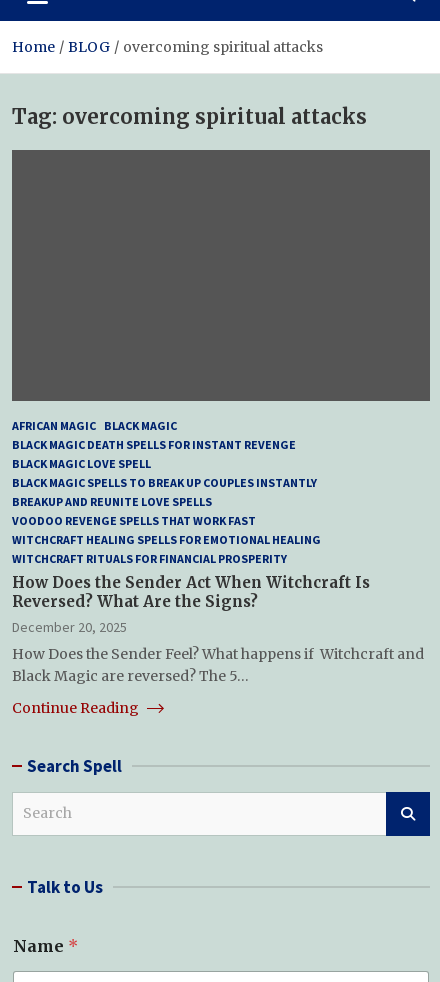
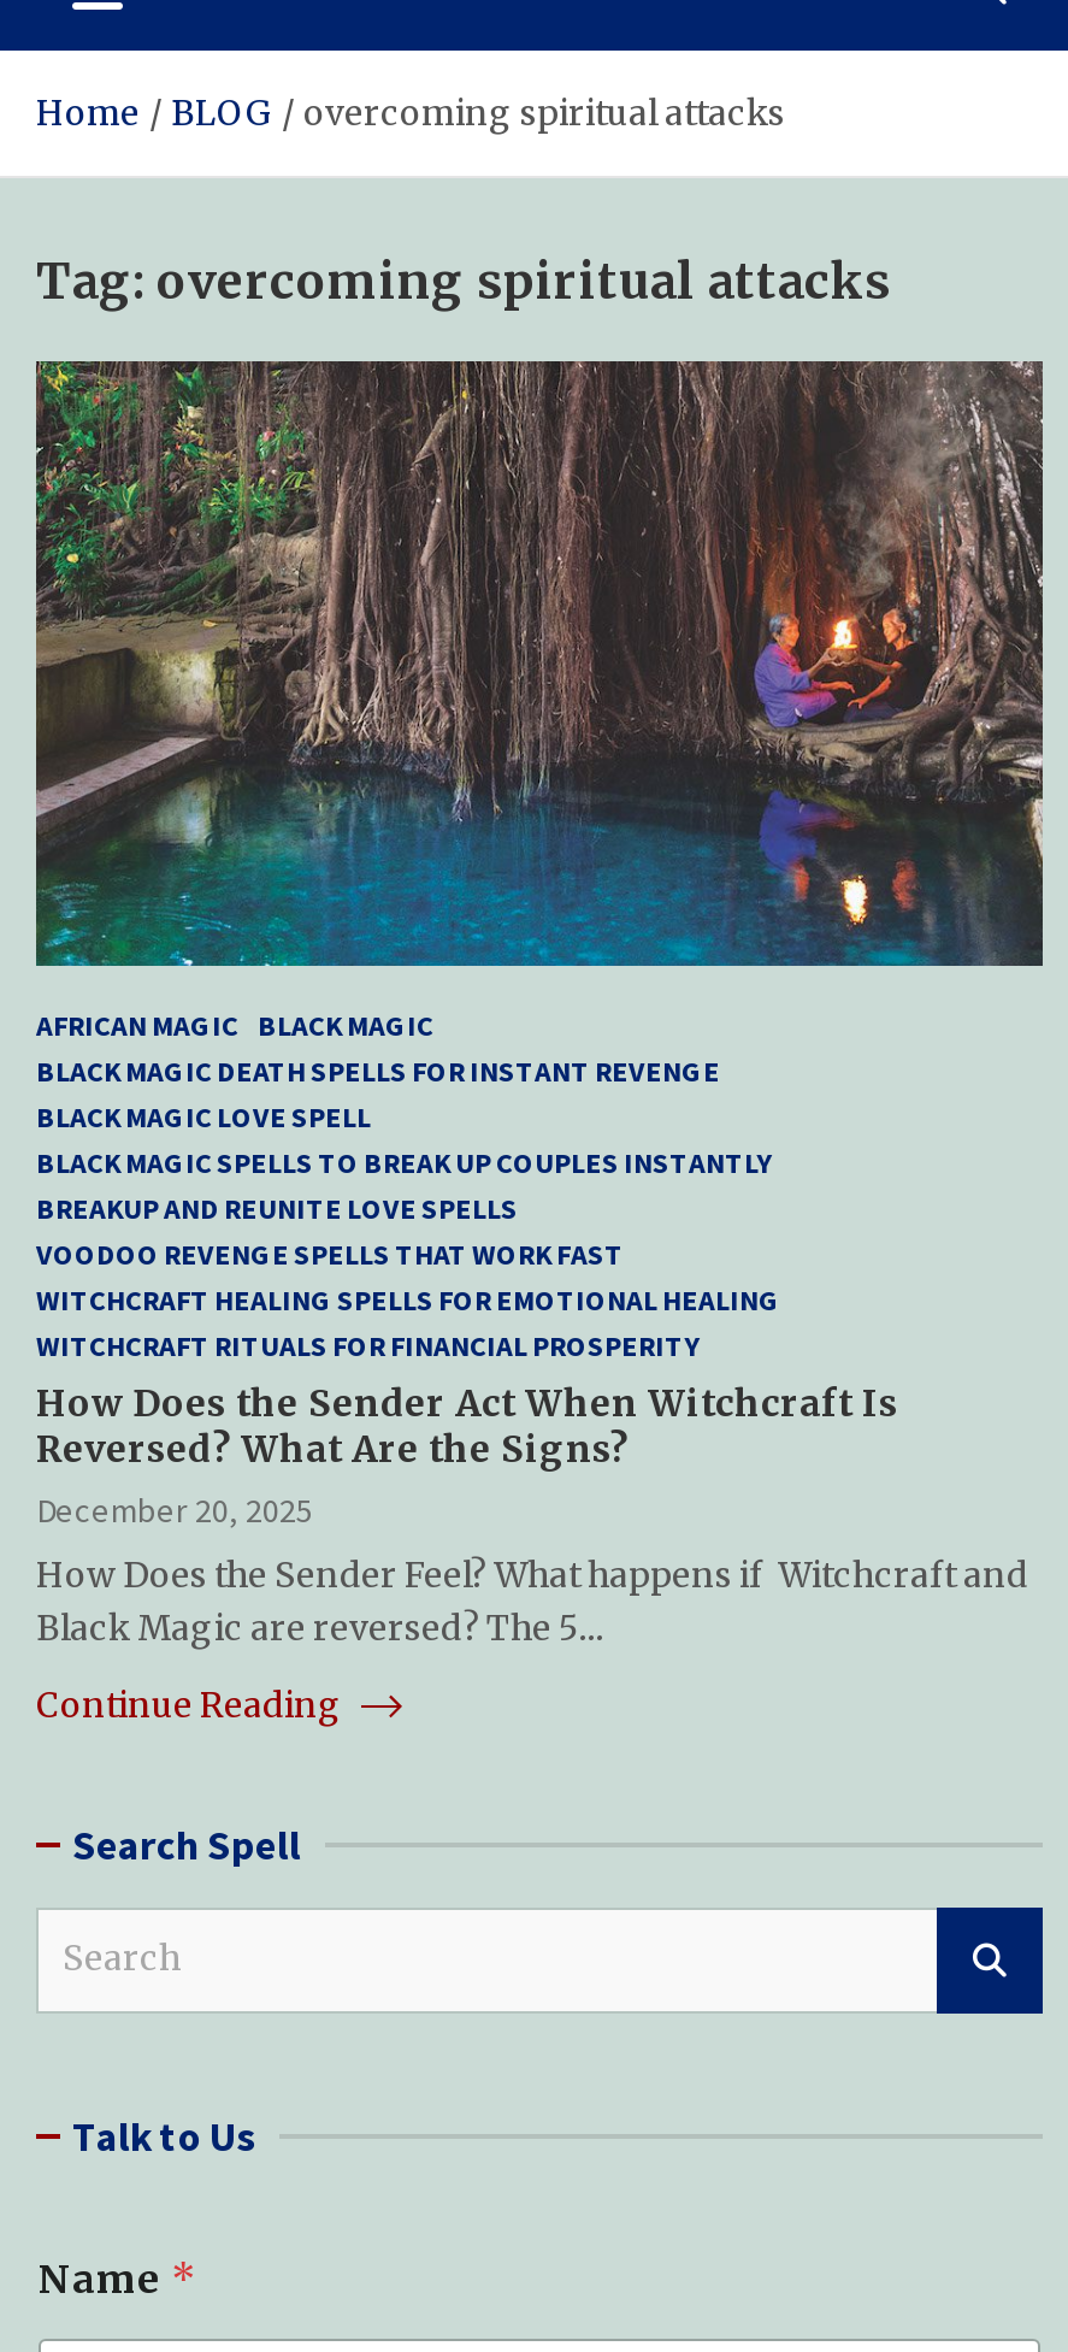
+ [image]
